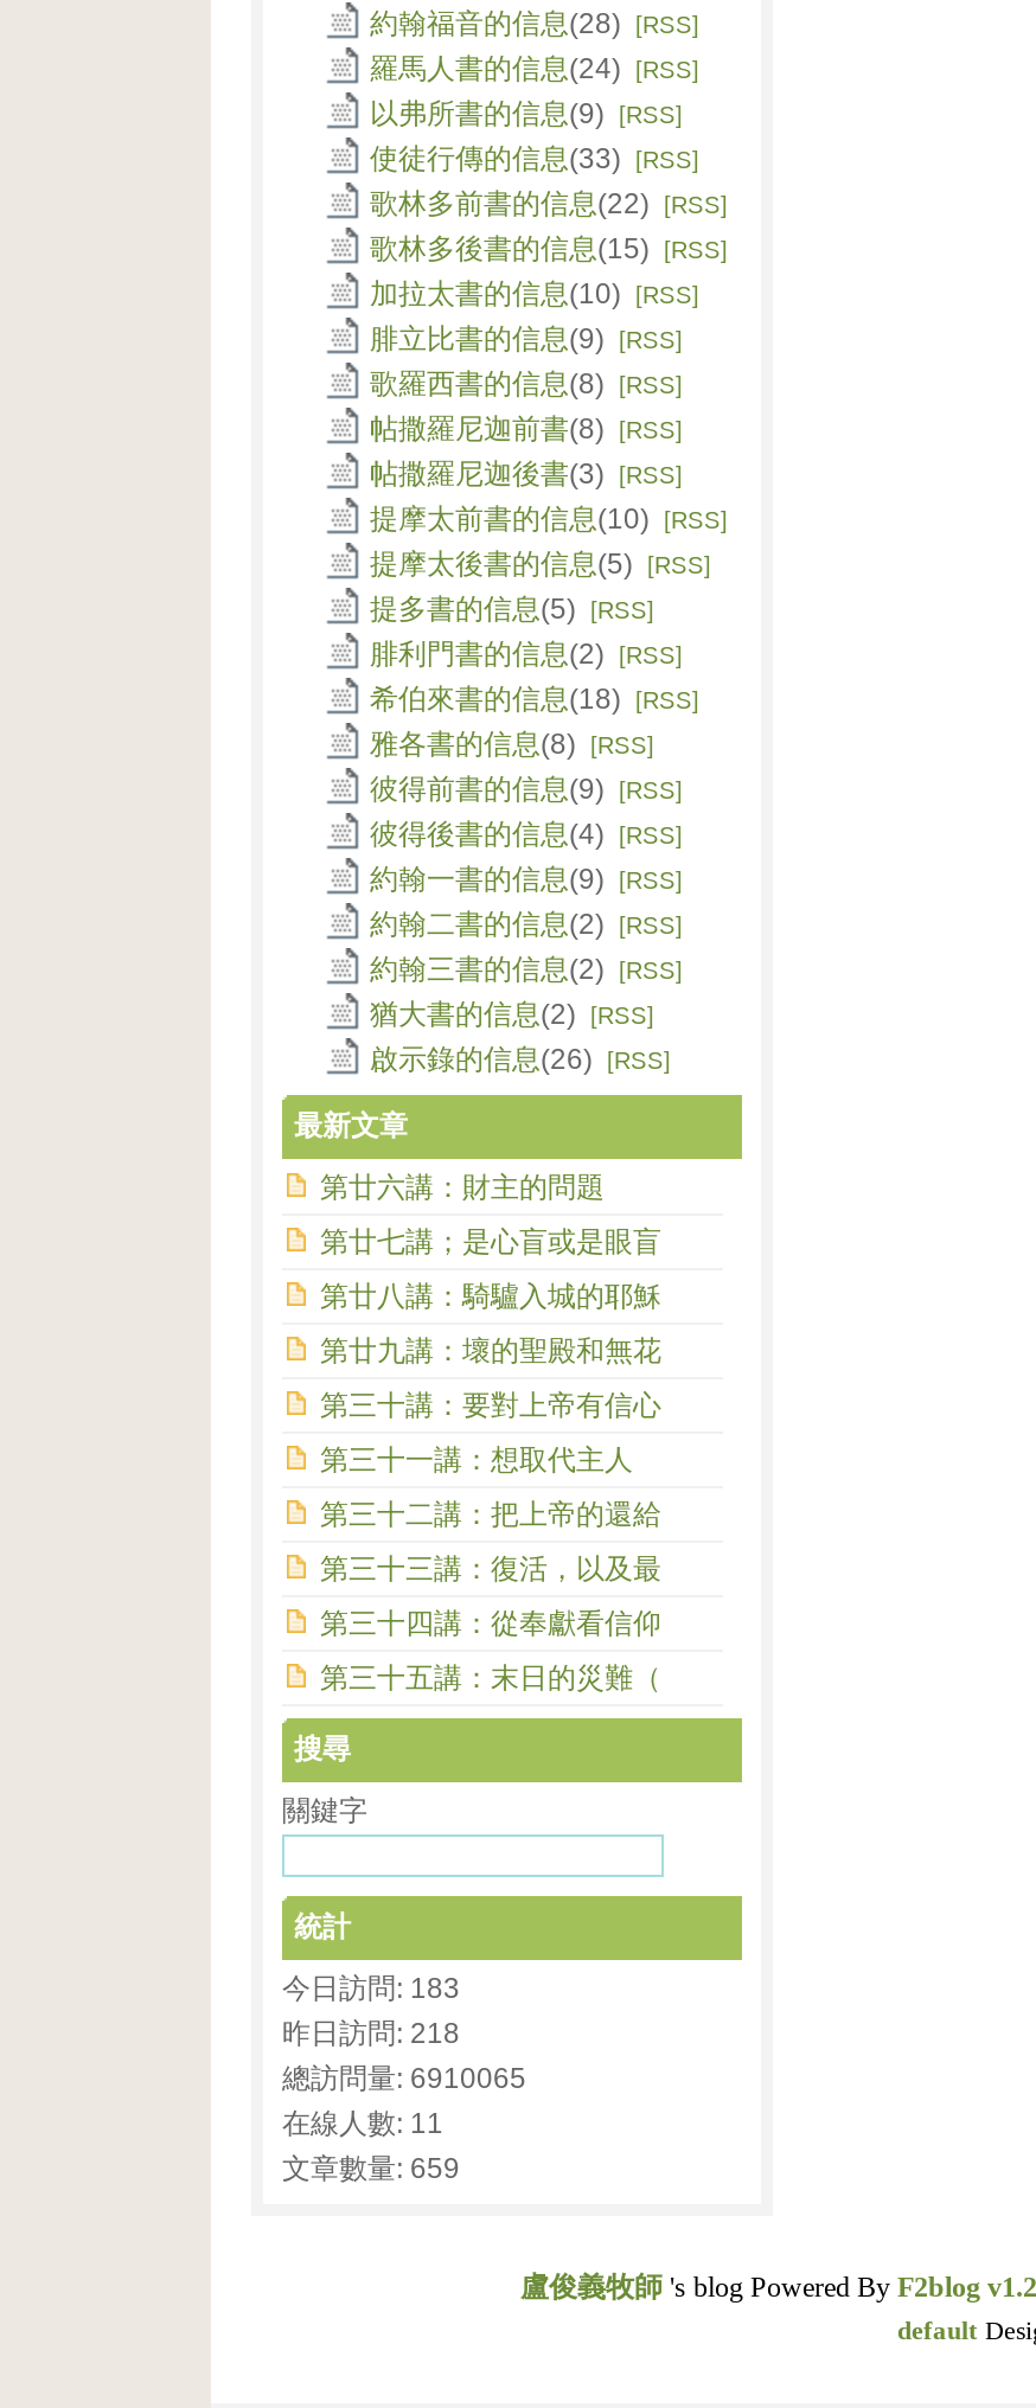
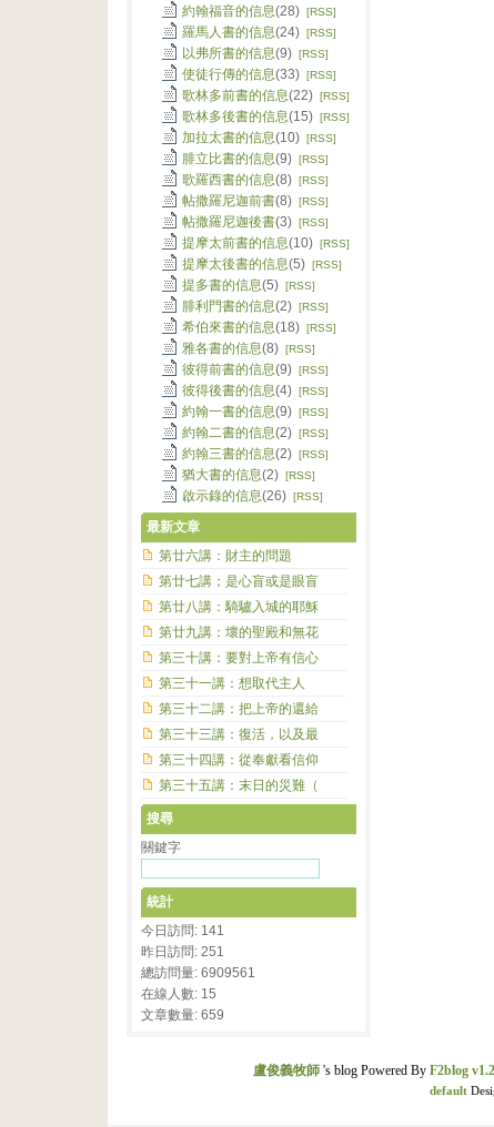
- 今日訪問: 183
+ 今日訪問: 141

- 昨日訪問: 218
+ 昨日訪問: 251

- 總訪問量: 6910065
+ 總訪問量: 6909561

- 在線人數: 11
+ 在線人數: 15
